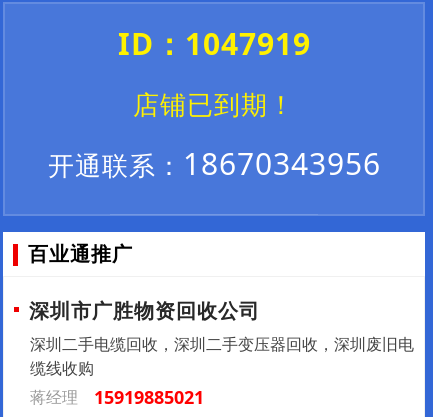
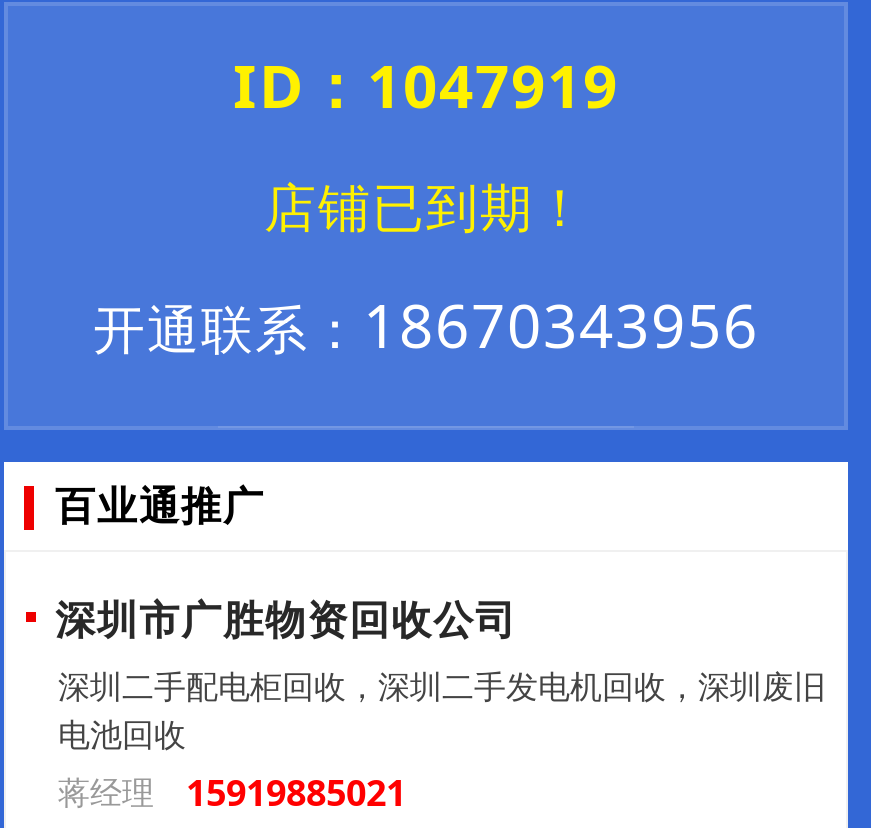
- 深圳二手电缆回收，深圳二手变压器回收，深圳废旧电
- 缆线收购
+ 深圳二手配电柜回收，深圳二手发电机回收，深圳废旧
+ 电池回收
